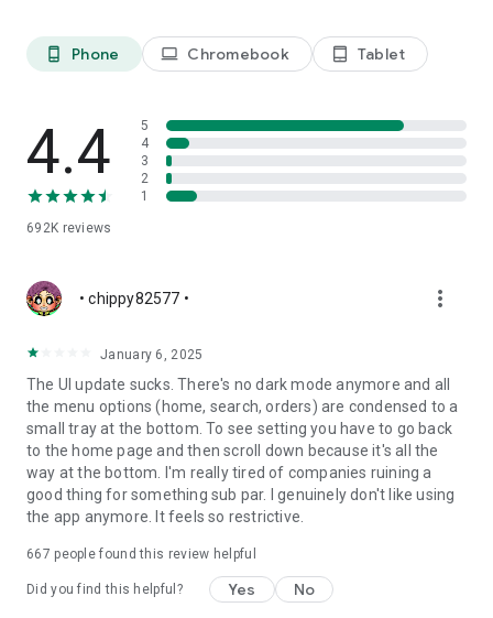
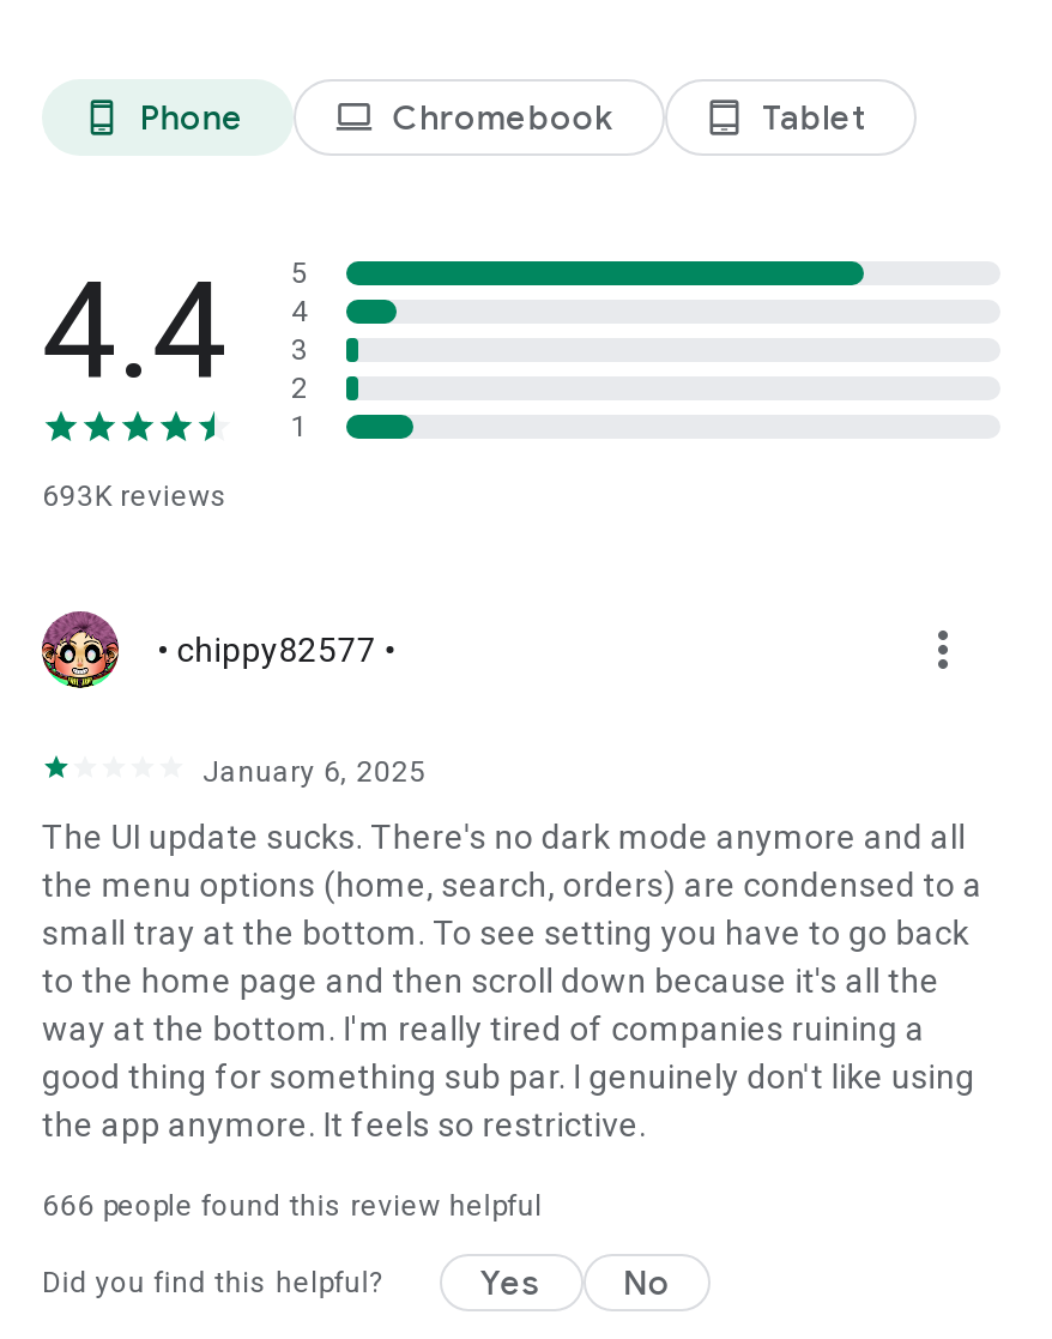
- 692K reviews
+ 693K reviews

- 667 people found this review helpful
+ 666 people found this review helpful
